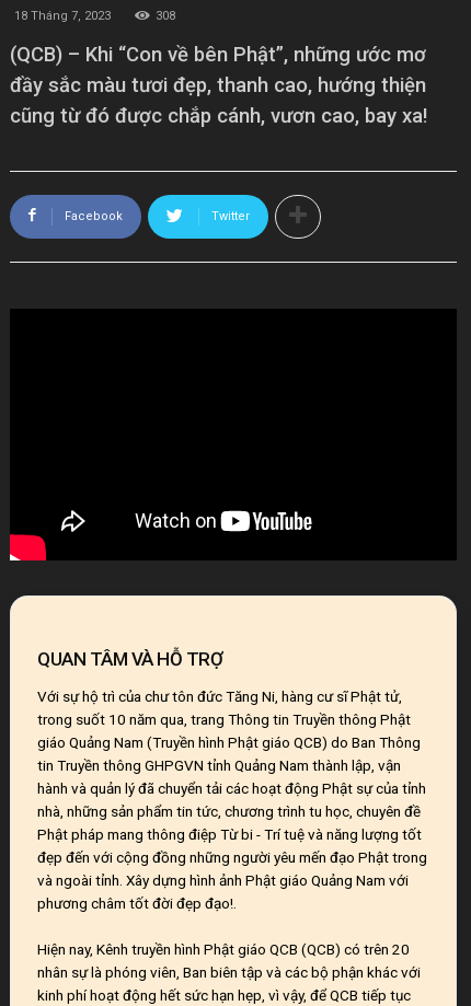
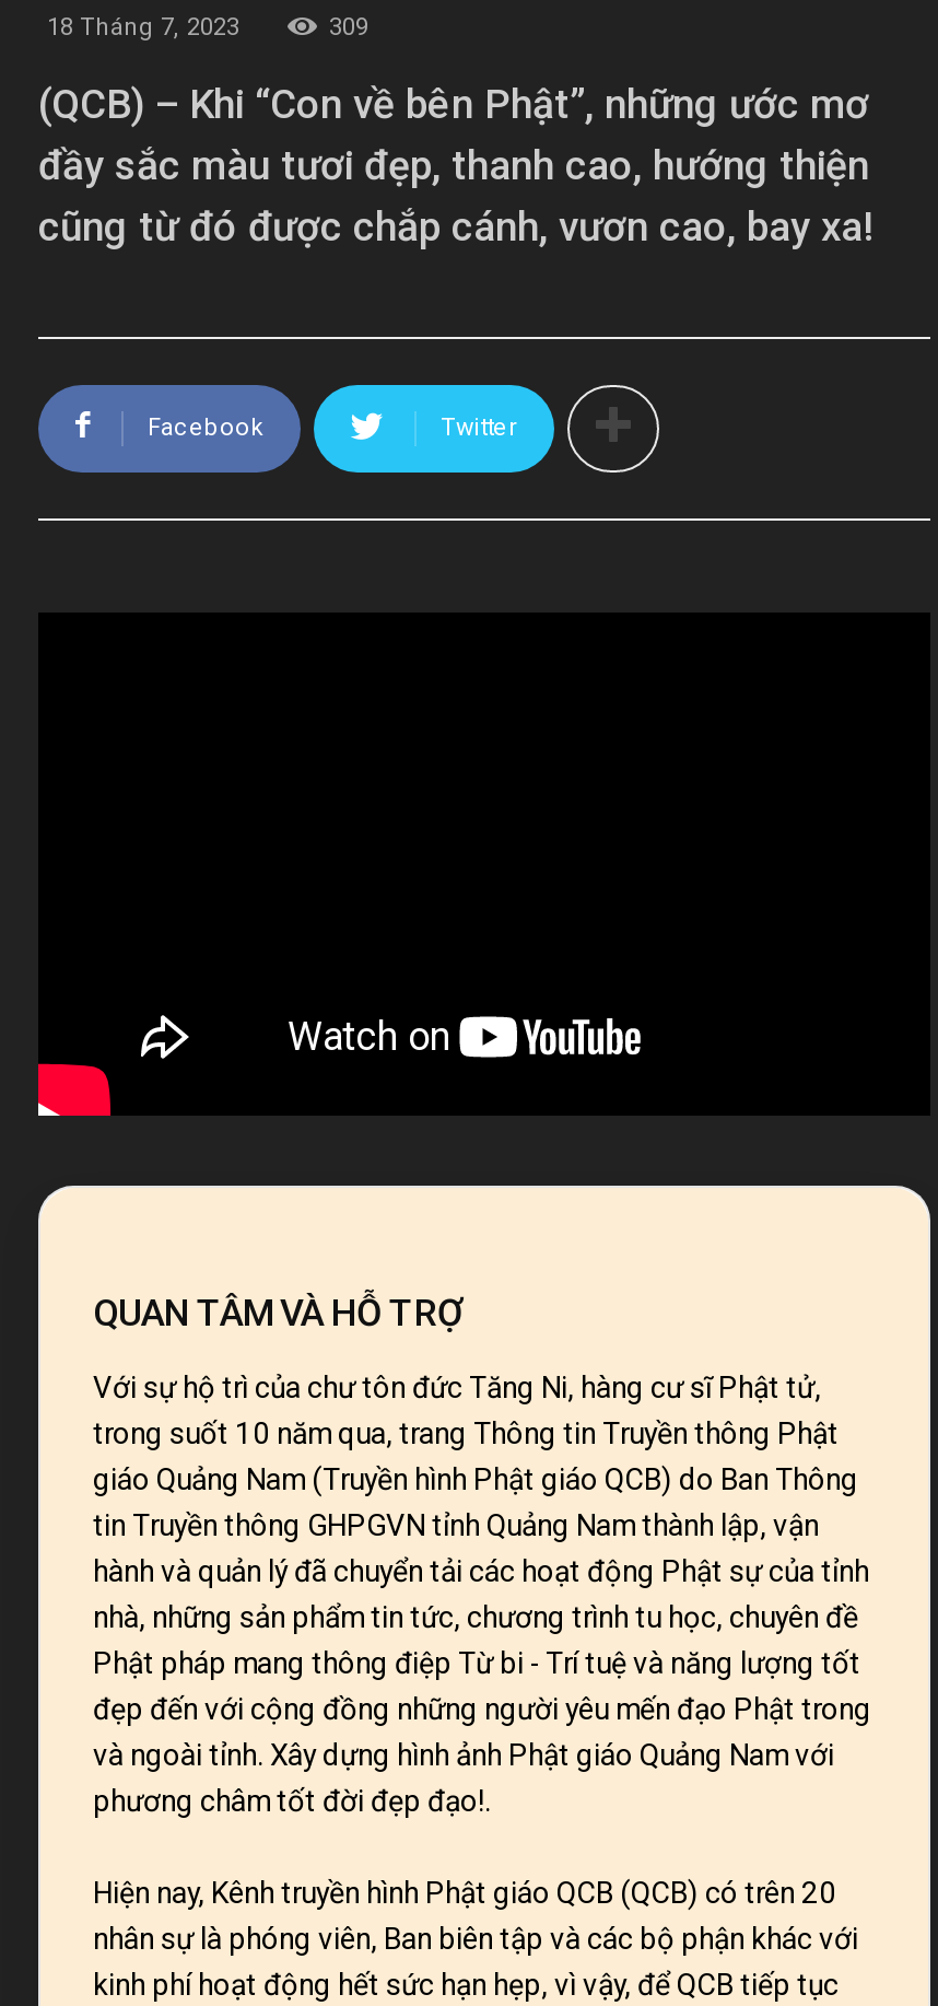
- 308
+ 309
